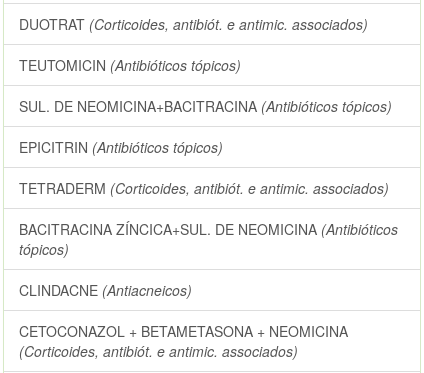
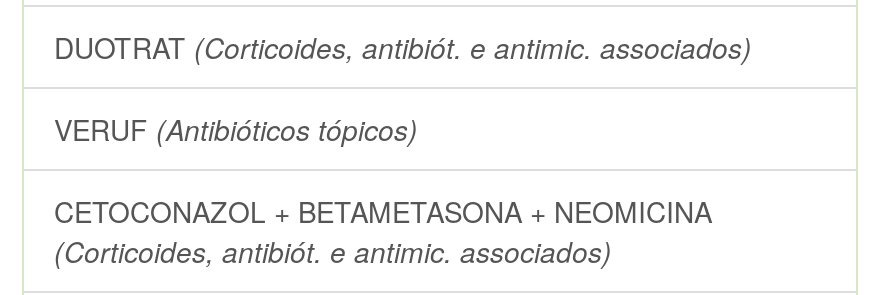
- TEUTOMICIN (Antibióticos tópicos)
- SUL. DE NEOMICINA+BACITRACINA (Antibióticos tópicos)
- EPICITRIN (Antibióticos tópicos)
- TETRADERM (Corticoides, antibiót. e antimic. associados)
- BACITRACINA ZÍNCICA+SUL. DE NEOMICINA (Antibióticos
- tópicos)
- CLINDACNE (Antiacneicos)
+ VERUF (Antibióticos tópicos)
